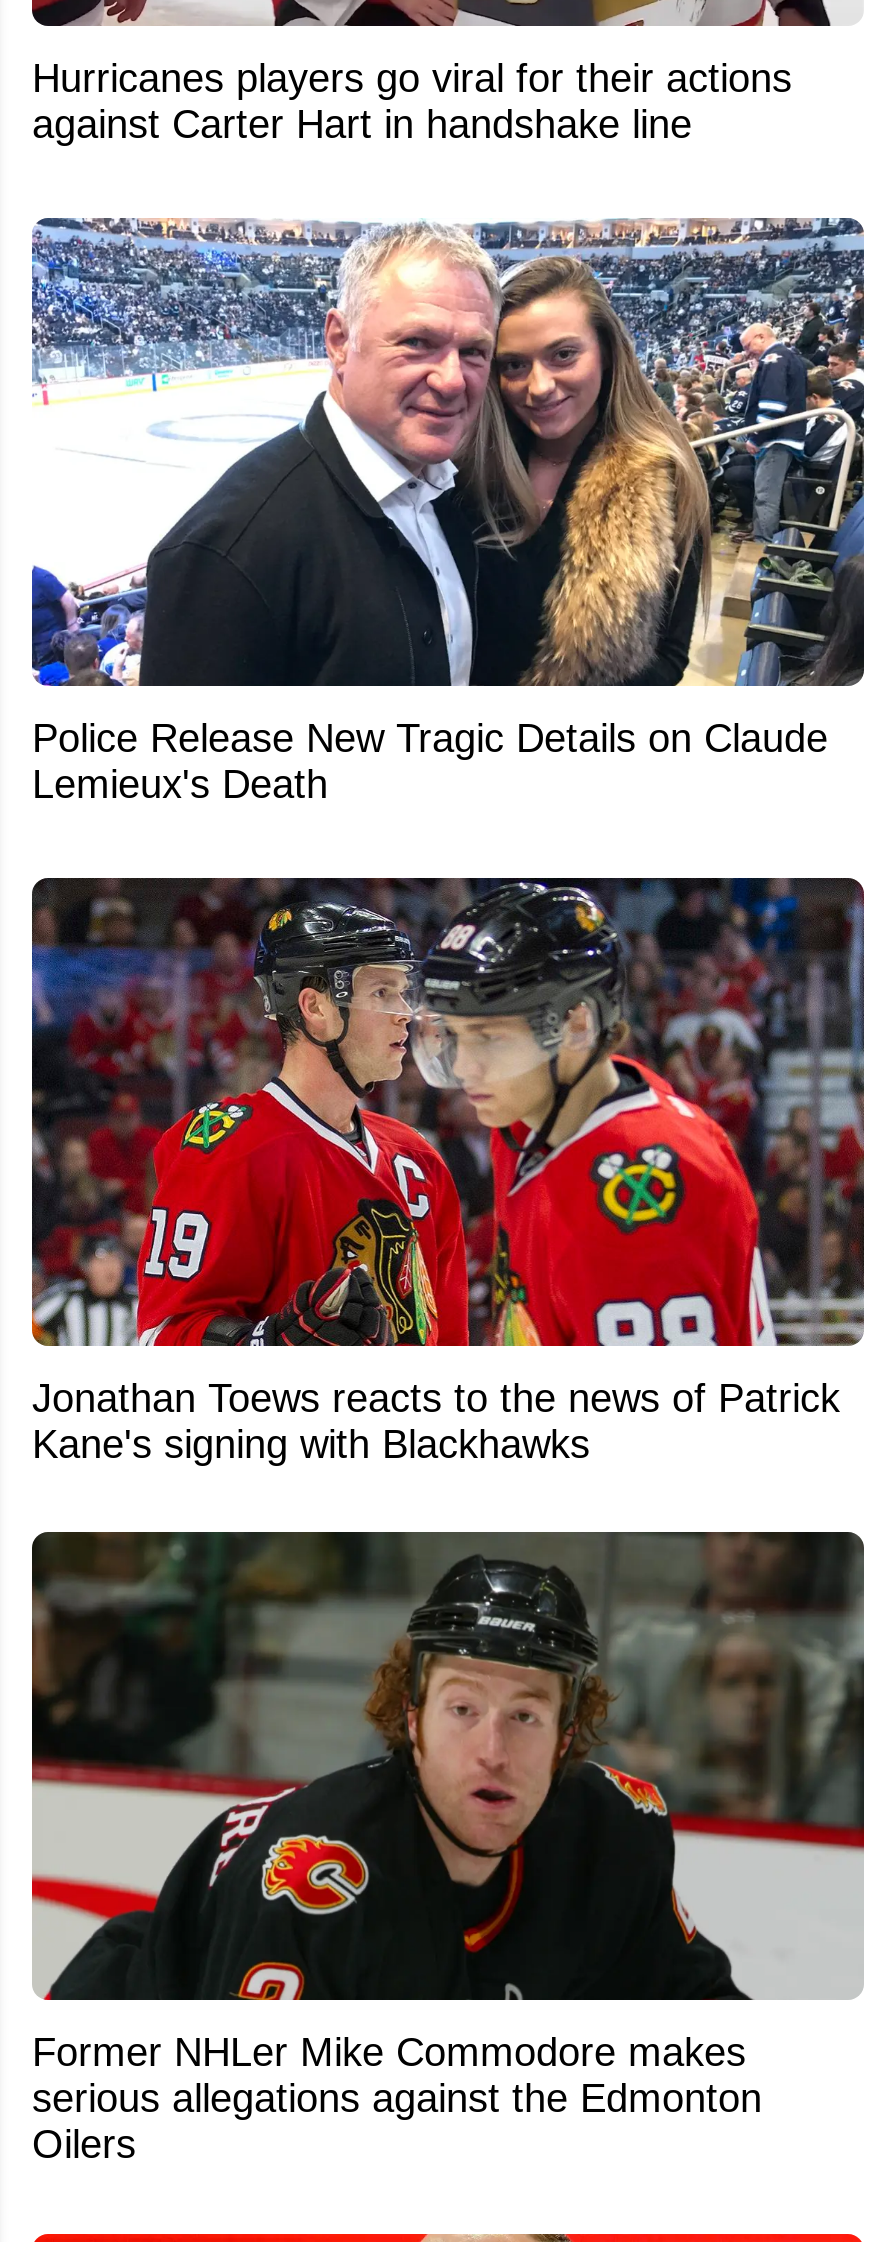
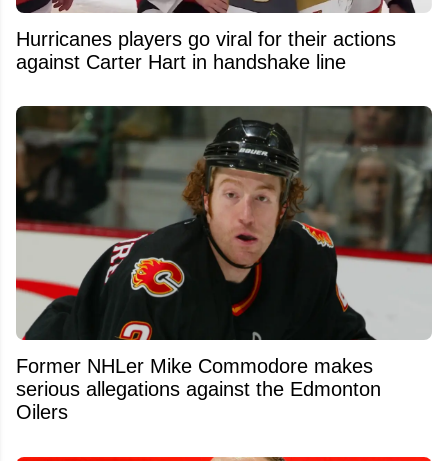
- [image]
- Police Release New Tragic Details on Claude
- Lemieux's Death

- [image]
- Jonathan Toews reacts to the news of Patrick
- Kane's signing with Blackhawks
